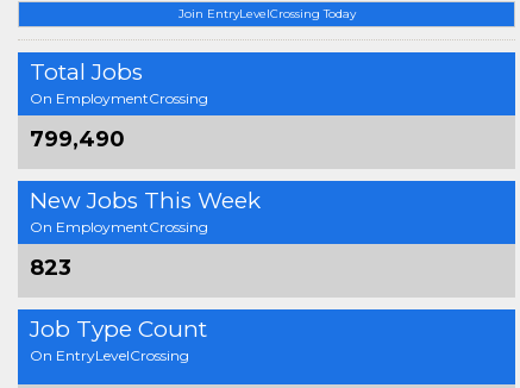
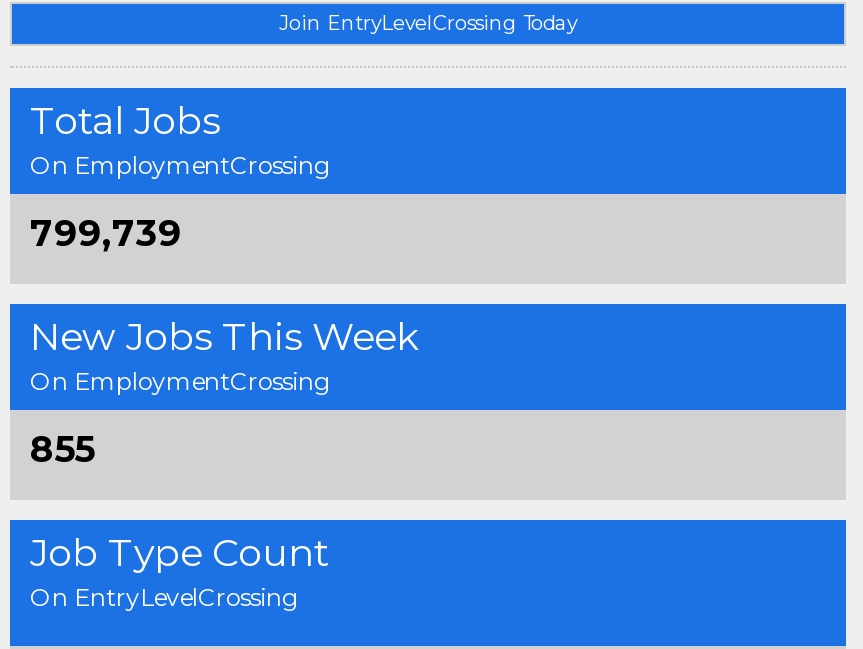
- 799,490
+ 799,739

- 823
+ 855
